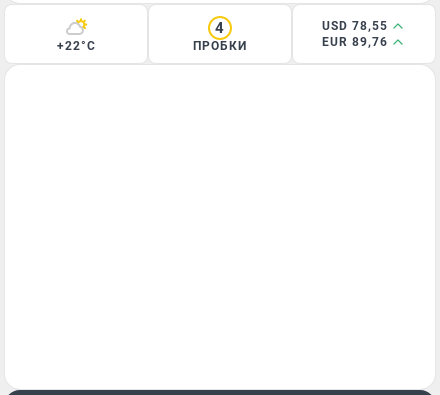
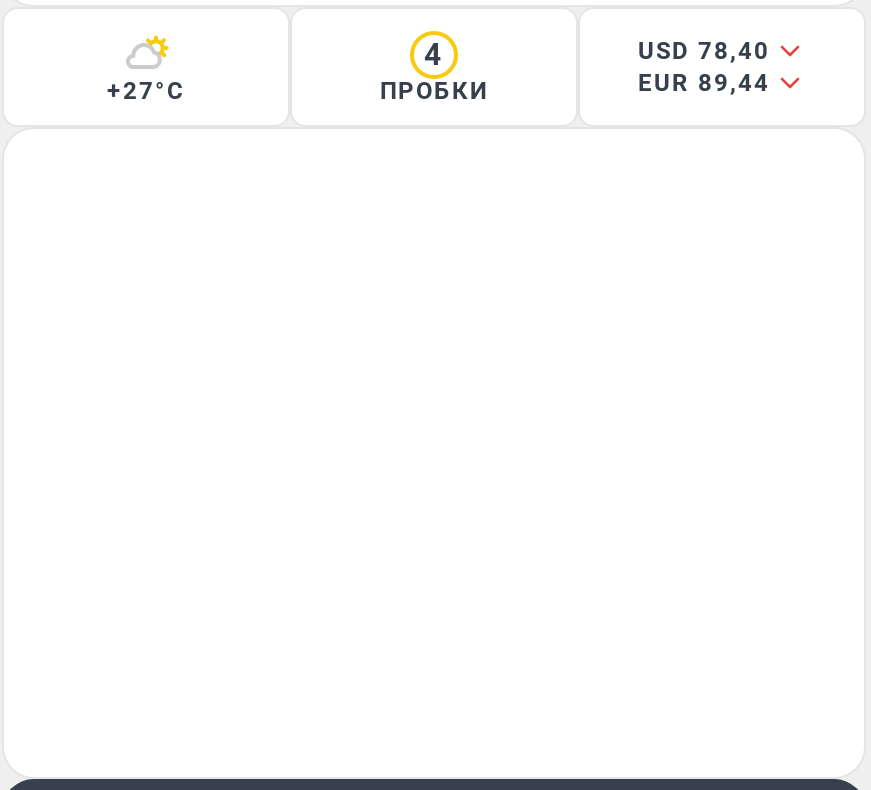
- USD 78,55
+ USD 78,40

- +22°C
+ +27°C

- EUR 89,76
+ EUR 89,44
